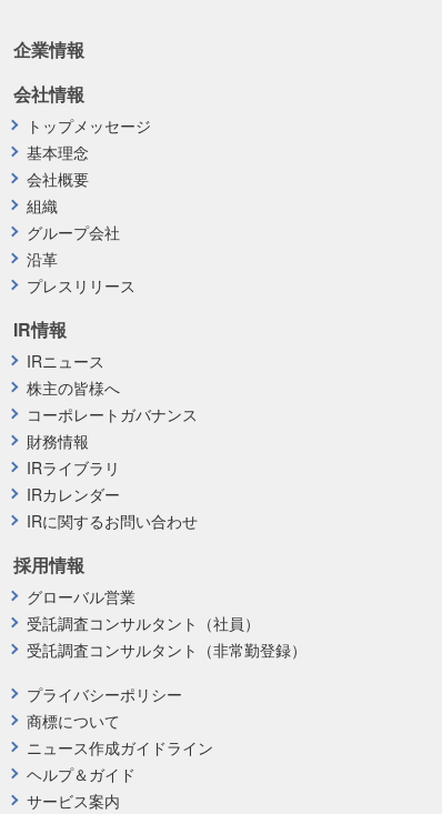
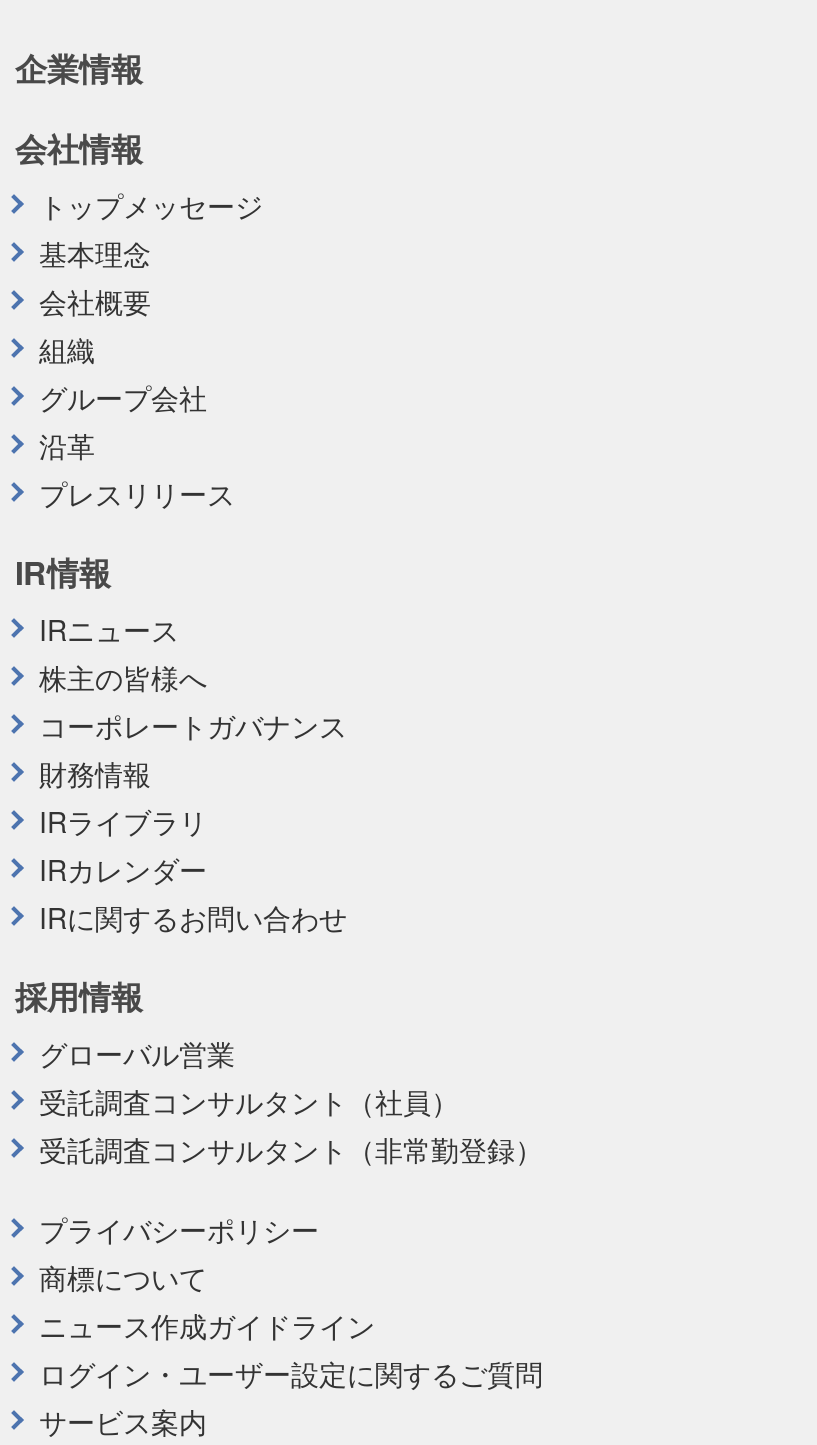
- ヘルプ＆ガイド
+ ログイン・ユーザー設定に関するご質問
